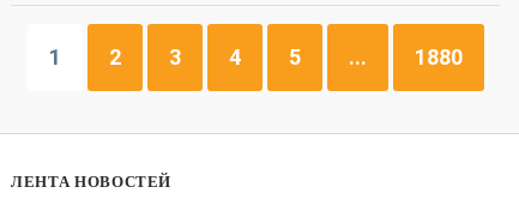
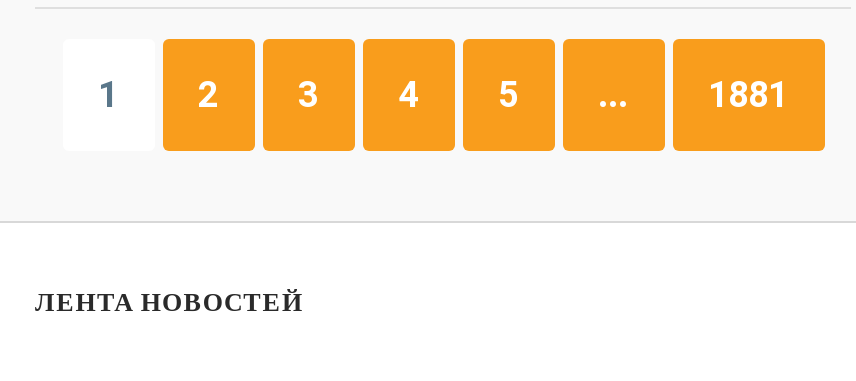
- 1880
+ 1881
